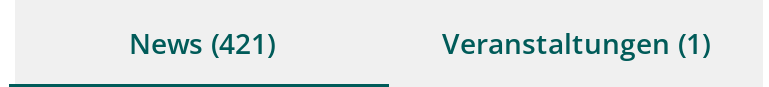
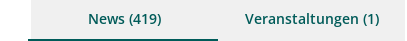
- News (421)
+ News (419)
